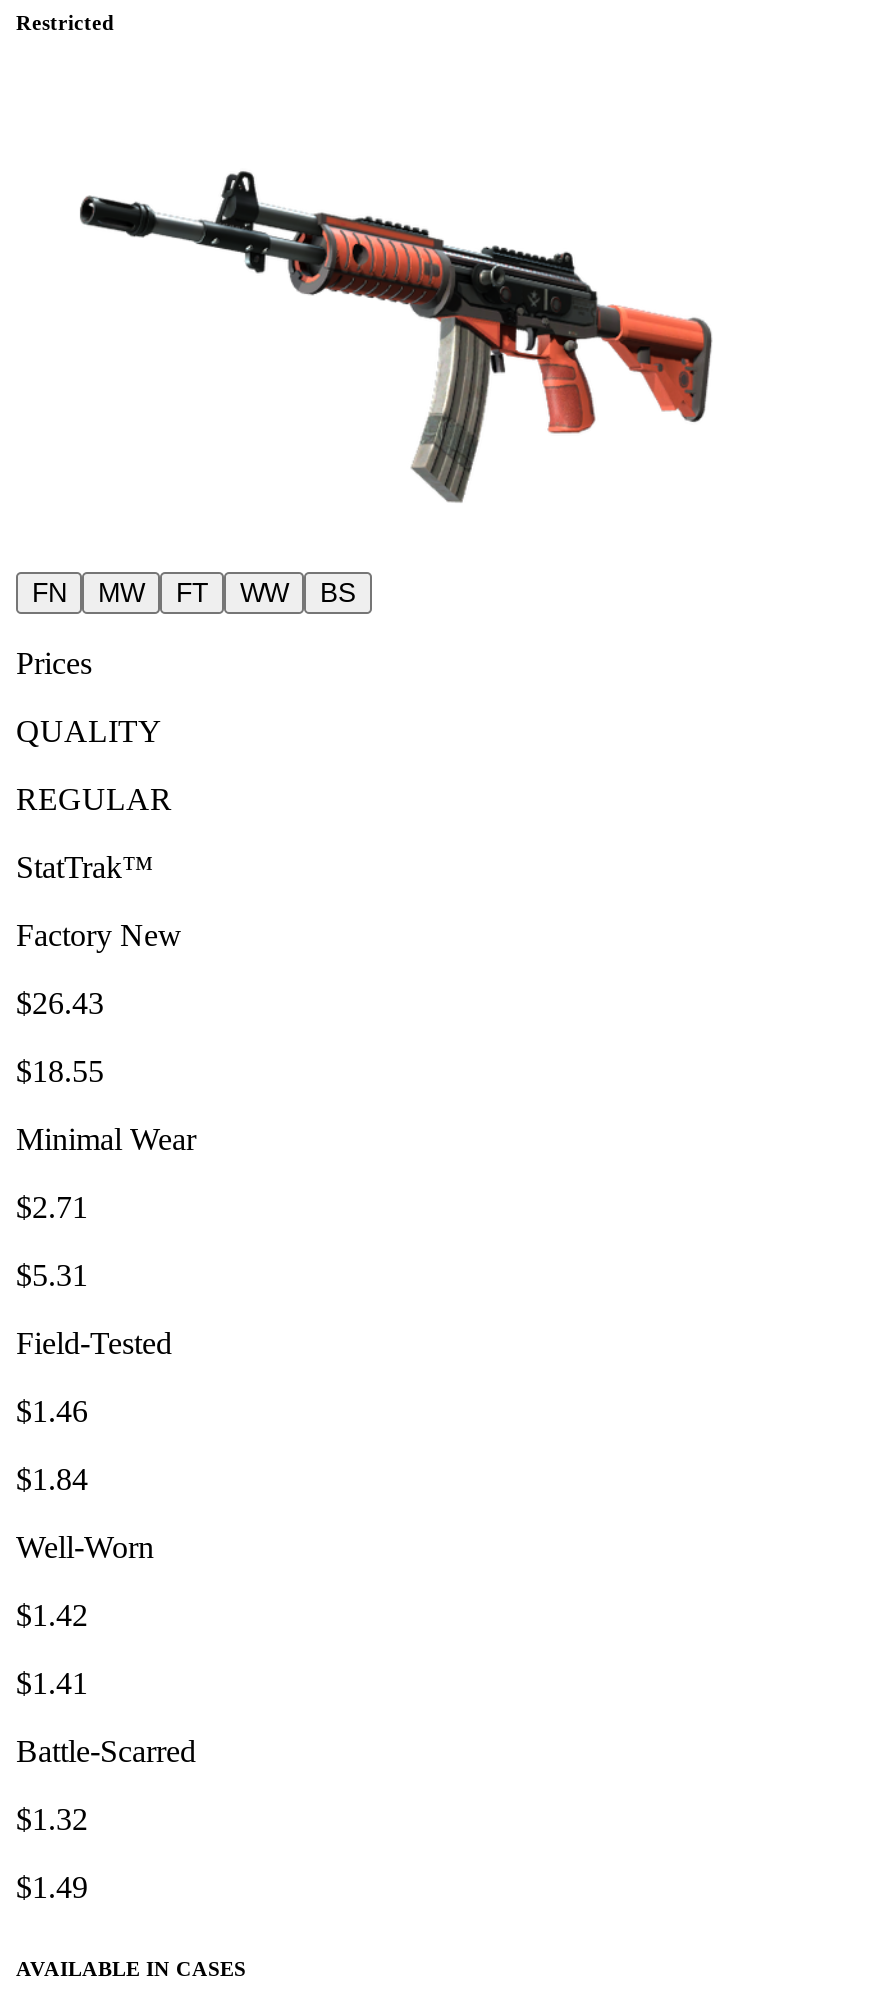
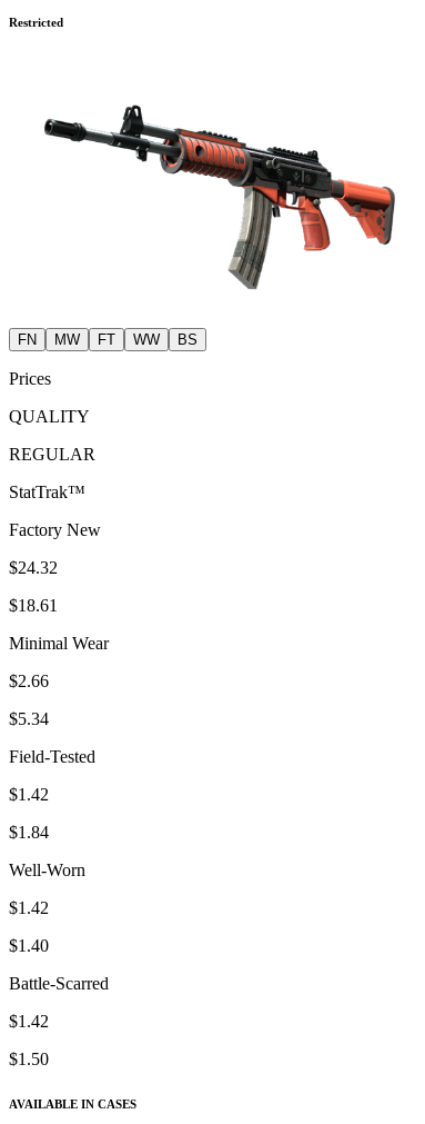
- $26.43
+ $24.32

- $18.55
+ $18.61

- $2.71
+ $2.66

- $5.31
+ $5.34

- $1.46
+ $1.42

- $1.41
+ $1.40

- $1.32
+ $1.42

- $1.49
+ $1.50
